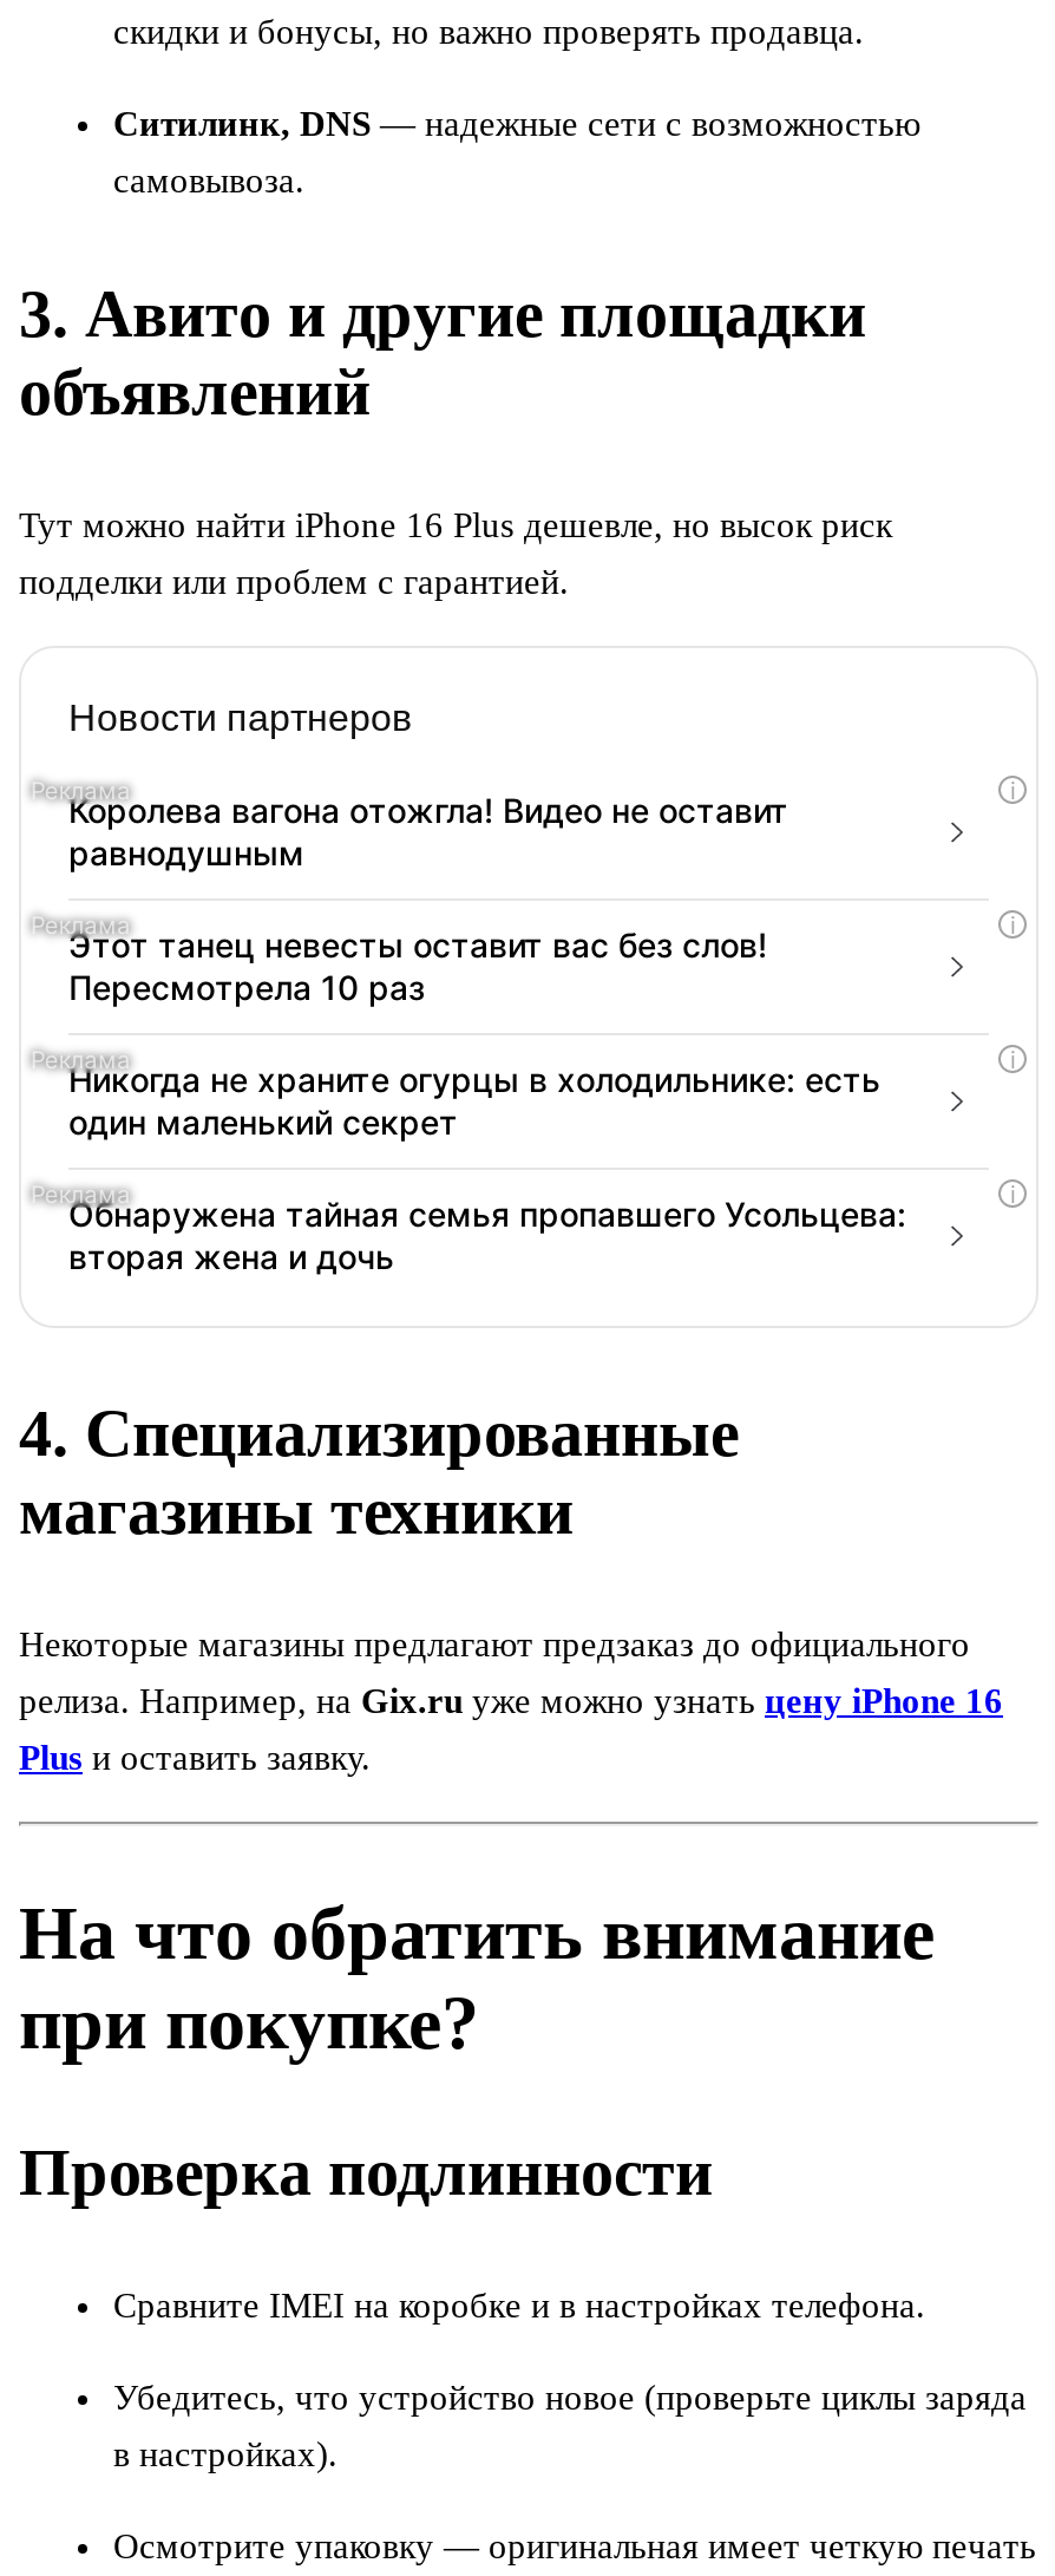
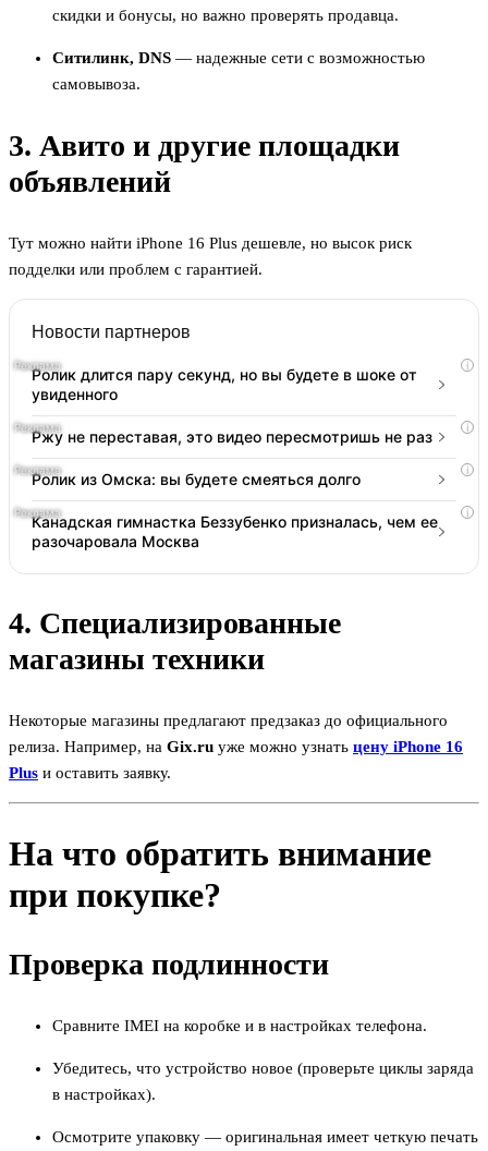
- Королева вагона отожгла! Видео не оставит
- равнодушным
+ Ролик длится пару секунд, но вы будете в шоке от
+ увиденного

- Этот танец невесты оставит вас без слов!
- Пересмотрела 10 раз
+ Ржу не переставая, это видео пересмотришь не раз

- Никогда не храните огурцы в холодильнике: есть
- один маленький секрет
+ Ролик из Омска: вы будете смеяться долго

- Обнаружена тайная семья пропавшего Усольцева:
- вторая жена и дочь
+ Канадская гимнастка Беззубенко призналась, чем ее
+ разочаровала Москва
